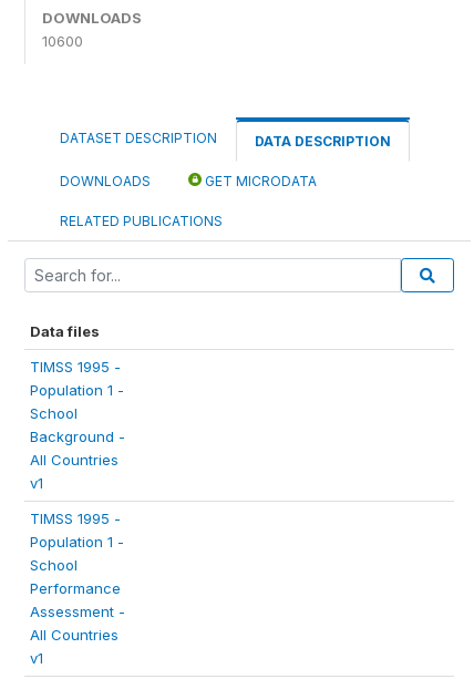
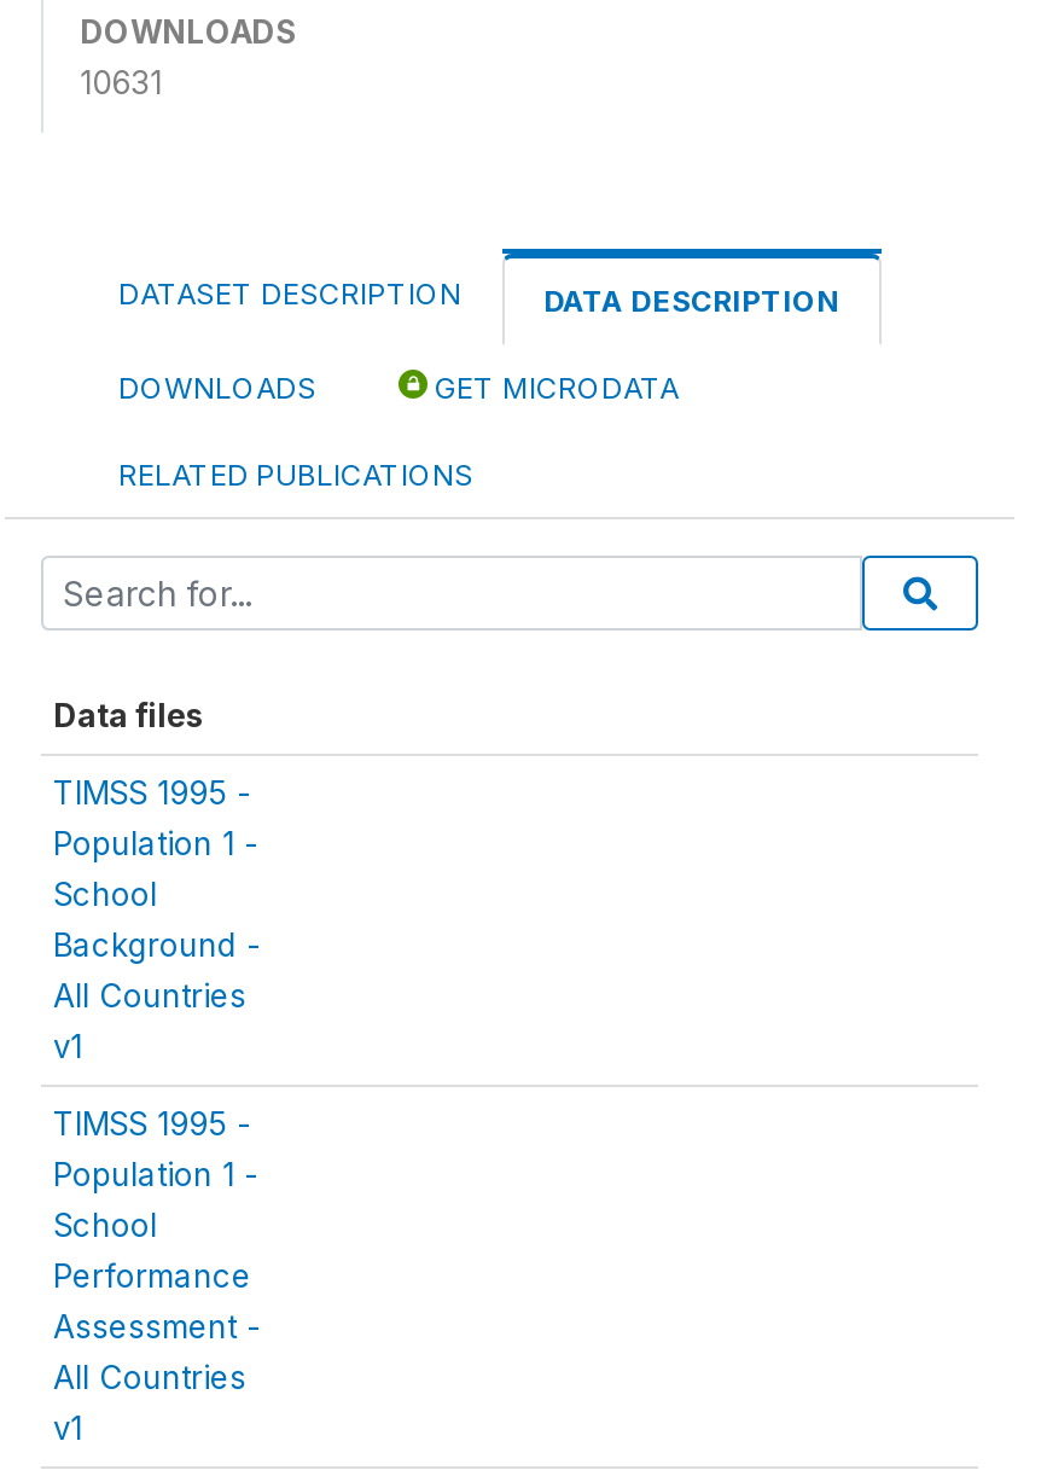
- 10600
+ 10631
